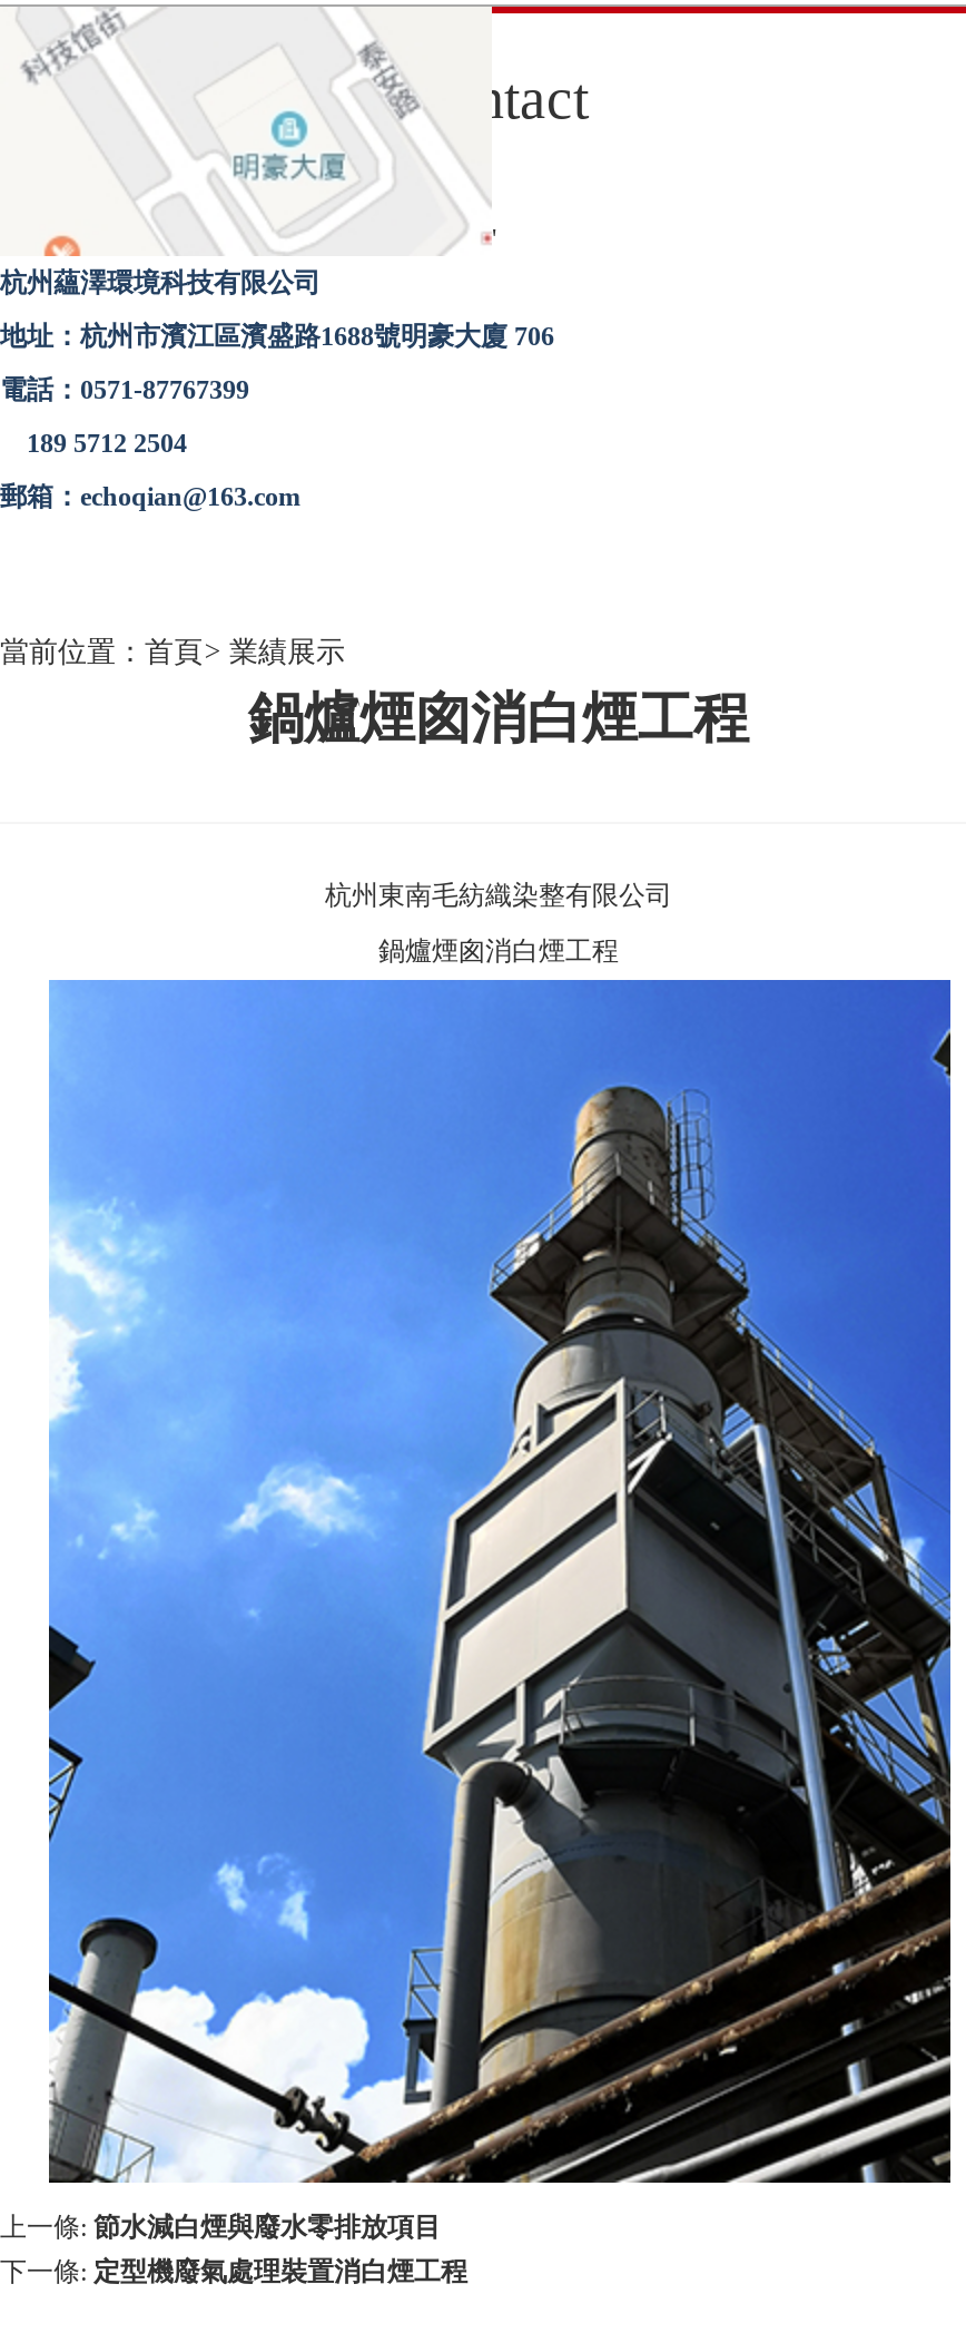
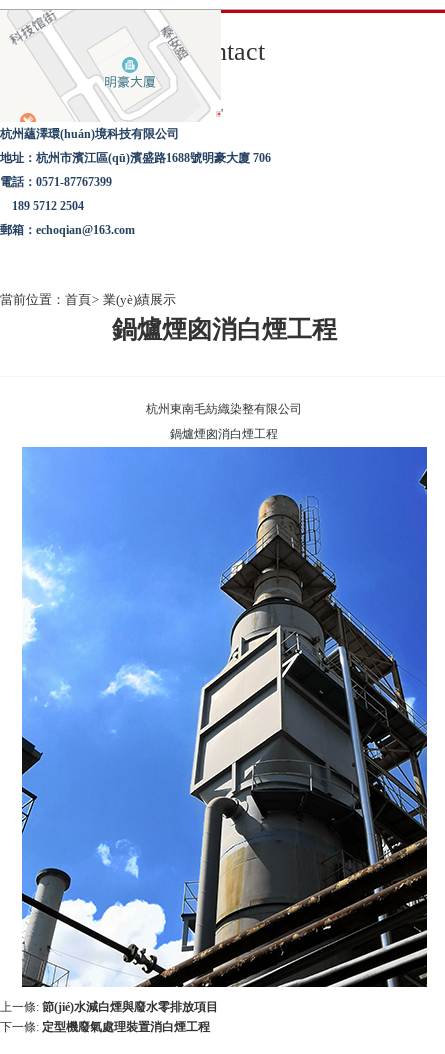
- 杭州蘊澤環境科技有限公司
+ 杭州蘊澤環(huán)境科技有限公司

- 地址：杭州市濱江區濱盛路1688號明豪大廈 706
+ 地址：杭州市濱江區(qū)濱盛路1688號明豪大廈 706

- 當前位置：首頁> 業績展示
+ 當前位置：首頁> 業(yè)績展示

- 上一條:節水減白煙與廢水零排放項目
+ 上一條:節(jié)水減白煙與廢水零排放項目
